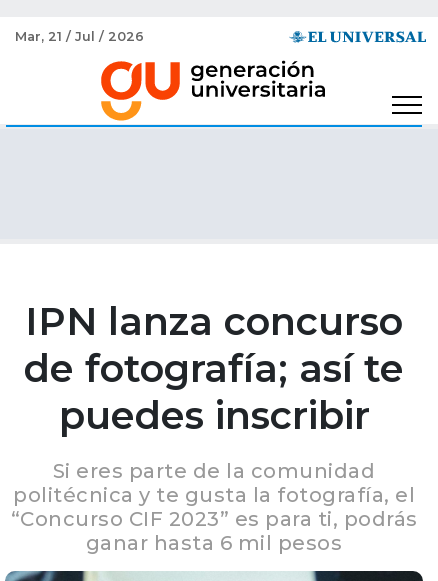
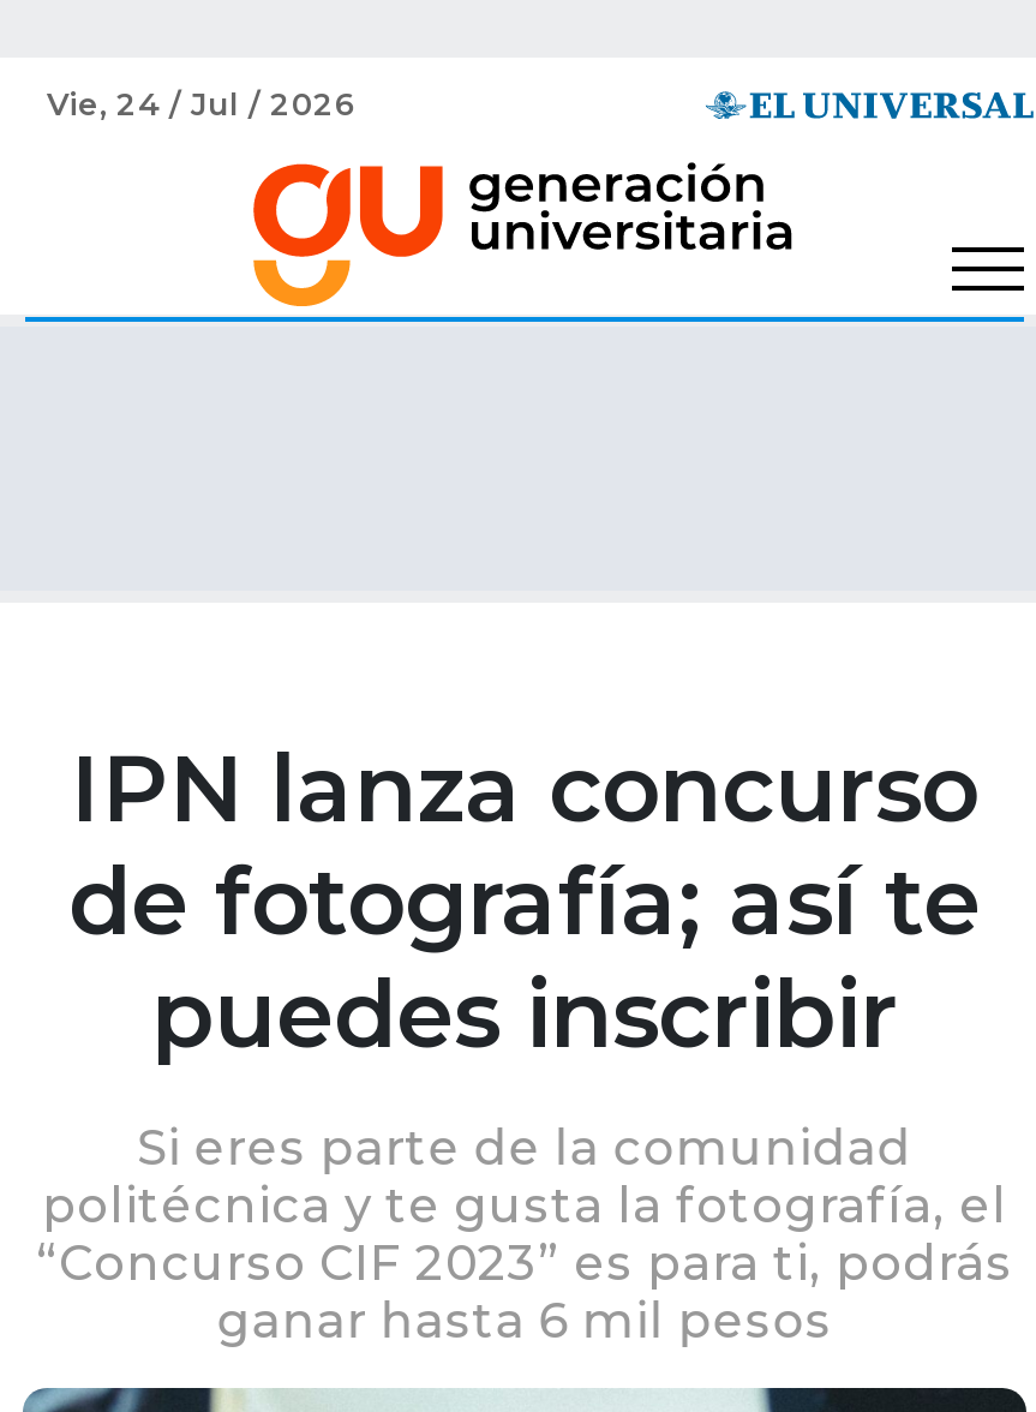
- Mar, 21 / Jul / 2026
+ Vie, 24 / Jul / 2026
